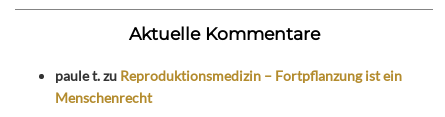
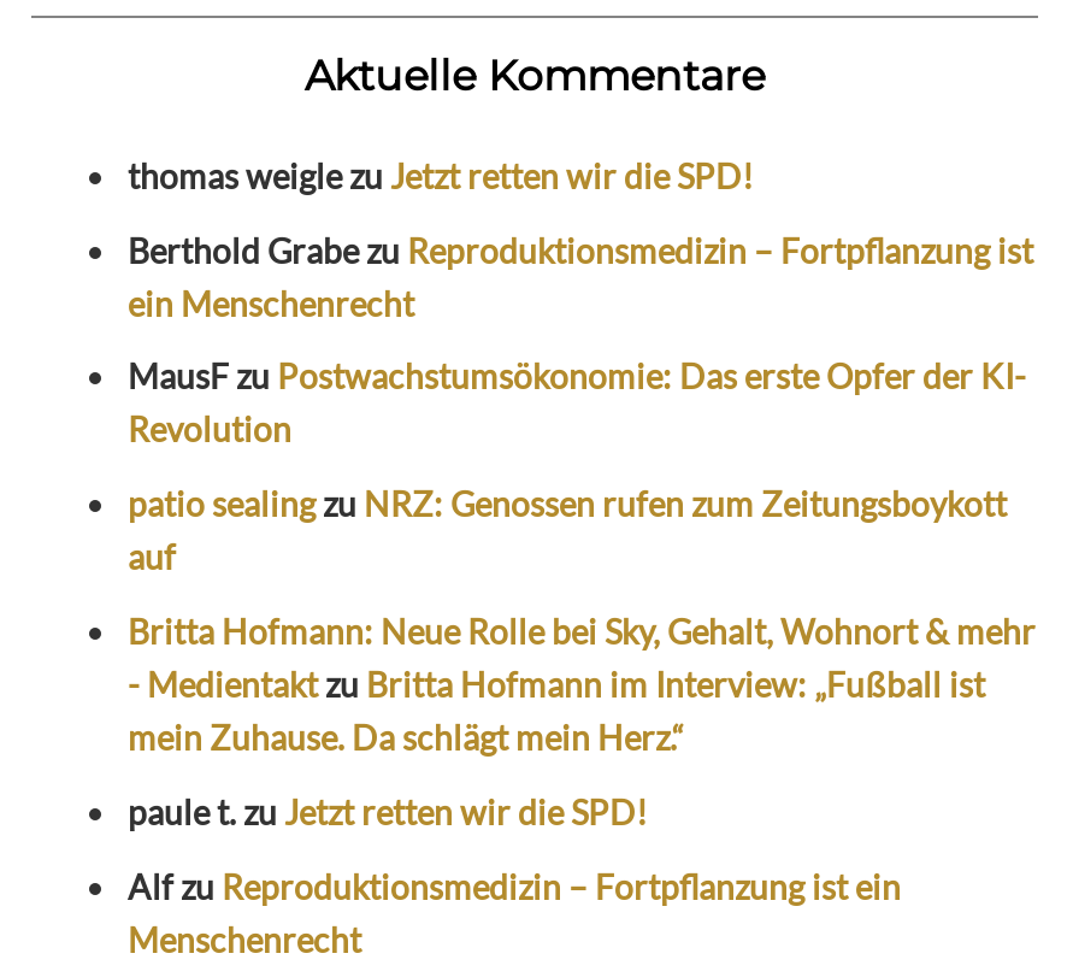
- paule t. zu Reproduktionsmedizin – Fortpflanzung ist ein
+ thomas weigle zu Jetzt retten wir die SPD!
+ Berthold Grabe zu Reproduktionsmedizin – Fortpflanzung ist
+ ein Menschenrecht
+ MausF zu Postwachstumsökonomie: Das erste Opfer der KI-
+ Revolution
+ patio sealing zu NRZ: Genossen rufen zum Zeitungsboykott
+ auf
+ Britta Hofmann: Neue Rolle bei Sky, Gehalt, Wohnort & mehr
+ - Medientakt zu Britta Hofmann im Interview: „Fußball ist
+ mein Zuhause. Da schlägt mein Herz.“
+ paule t. zu Jetzt retten wir die SPD!
+ Alf zu Reproduktionsmedizin – Fortpflanzung ist ein
